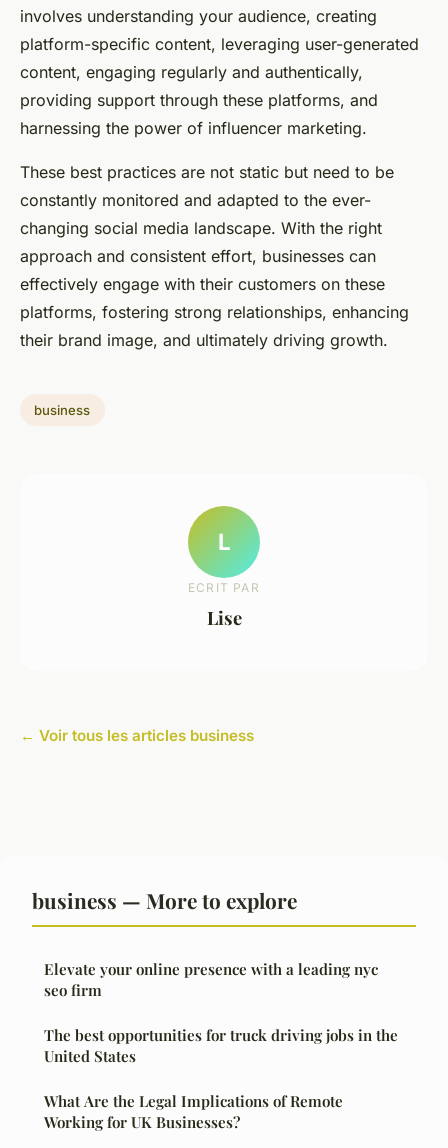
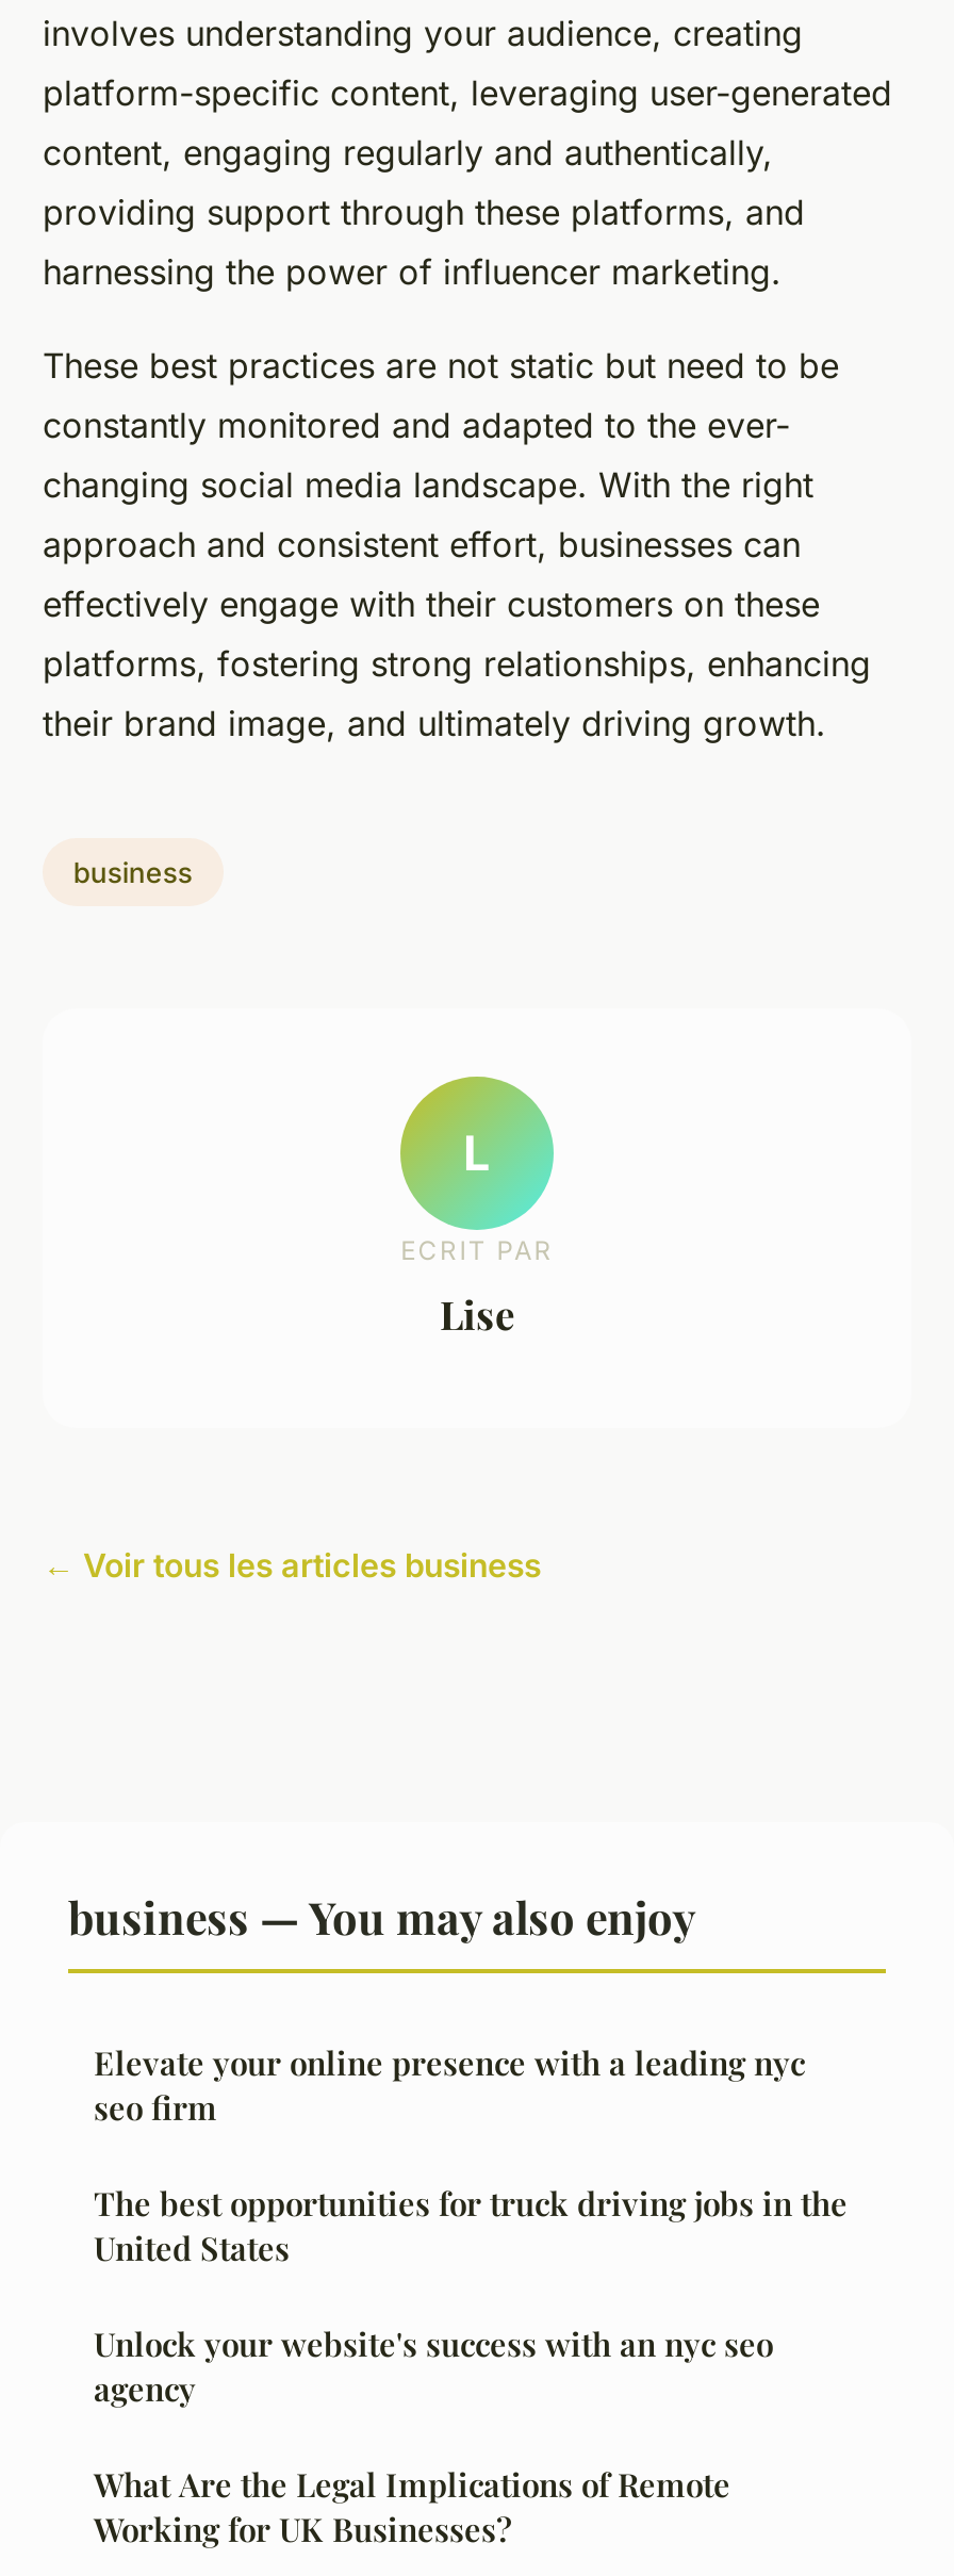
- business — More to explore
+ business — You may also enjoy

+ Unlock your website's success with an nyc seo
+ agency
